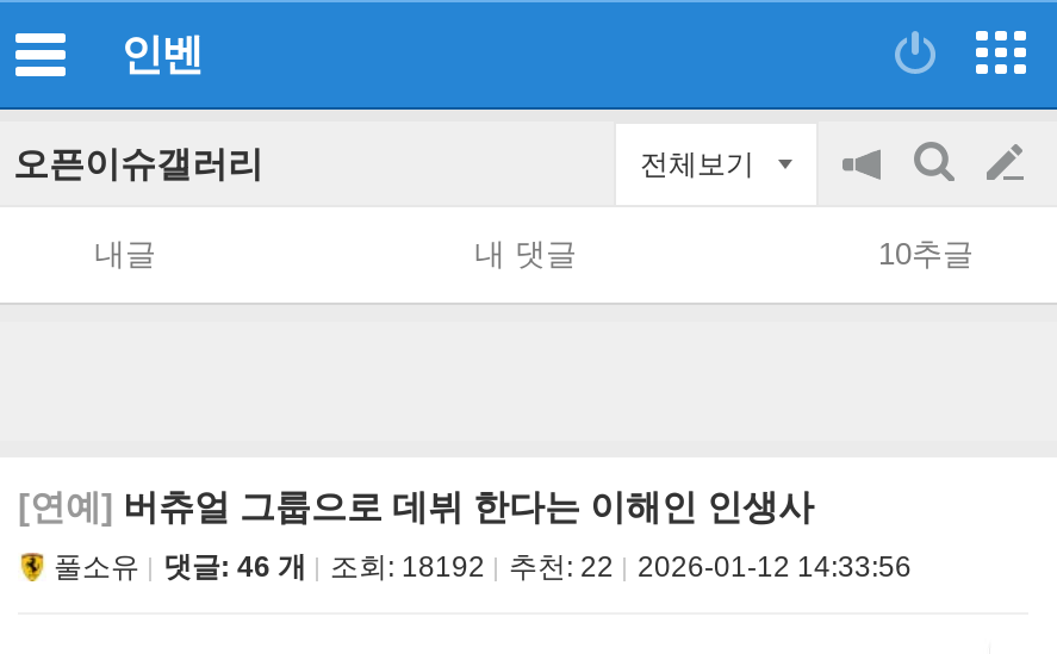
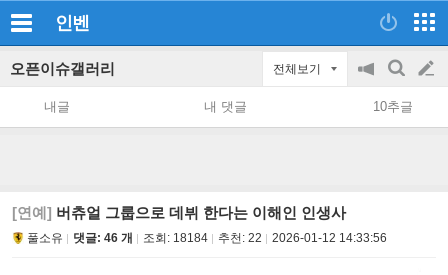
- 풀소유 댓글: 46 개 조회: 18192 추천: 22 2026-01-12 14:33:56
+ 풀소유 댓글: 46 개 조회: 18184 추천: 22 2026-01-12 14:33:56
